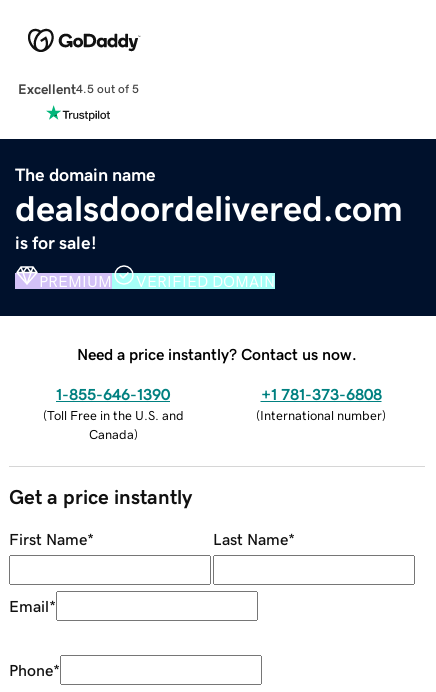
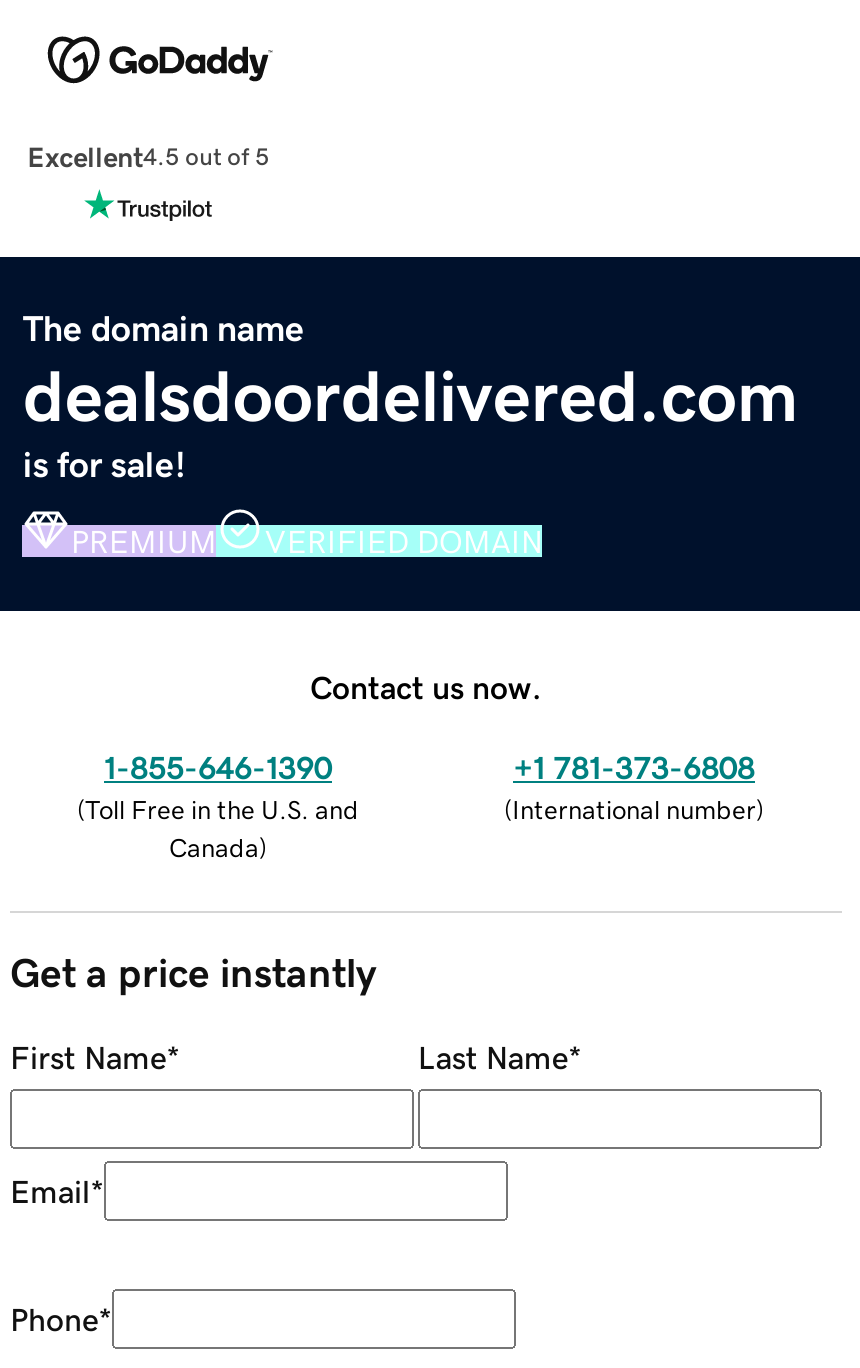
- Need a price instantly? Contact us now.
+ Contact us now.
